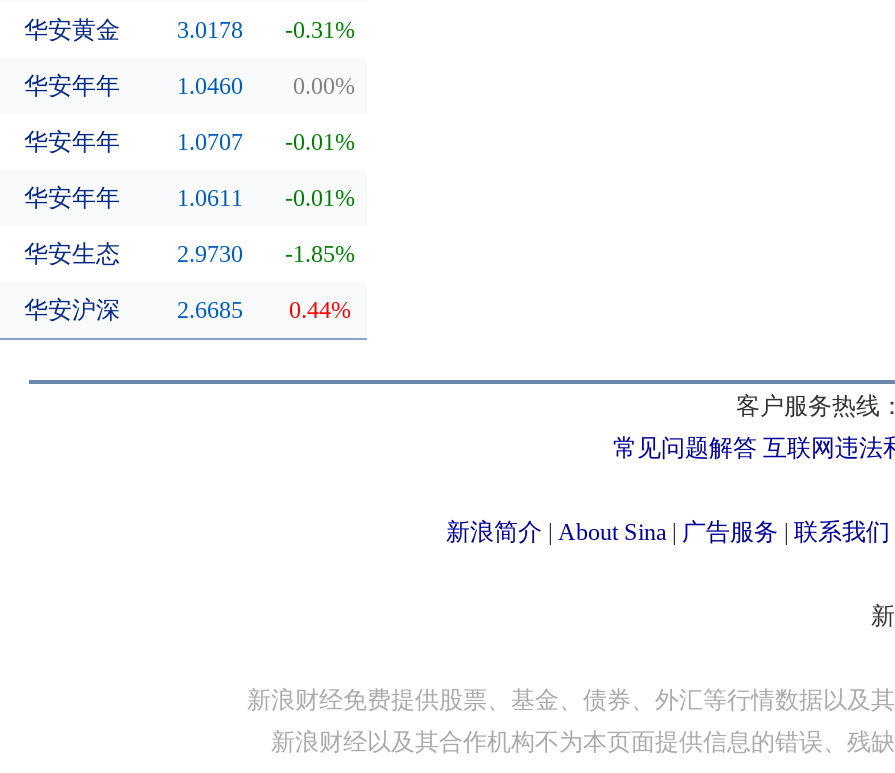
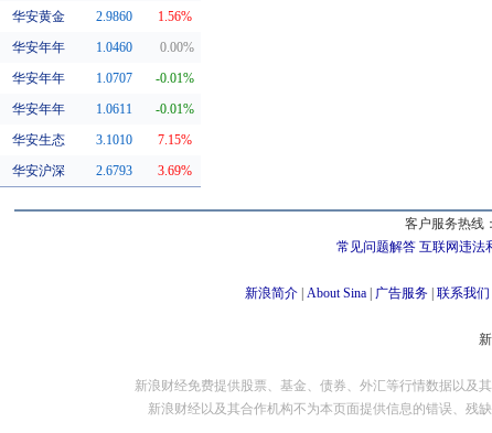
- 3.0178
+ 2.9860

- -0.31%
+ 1.56%

- 2.9730
+ 3.1010

- -1.85%
+ 7.15%

- 2.6685
+ 2.6793

- 0.44%
+ 3.69%
